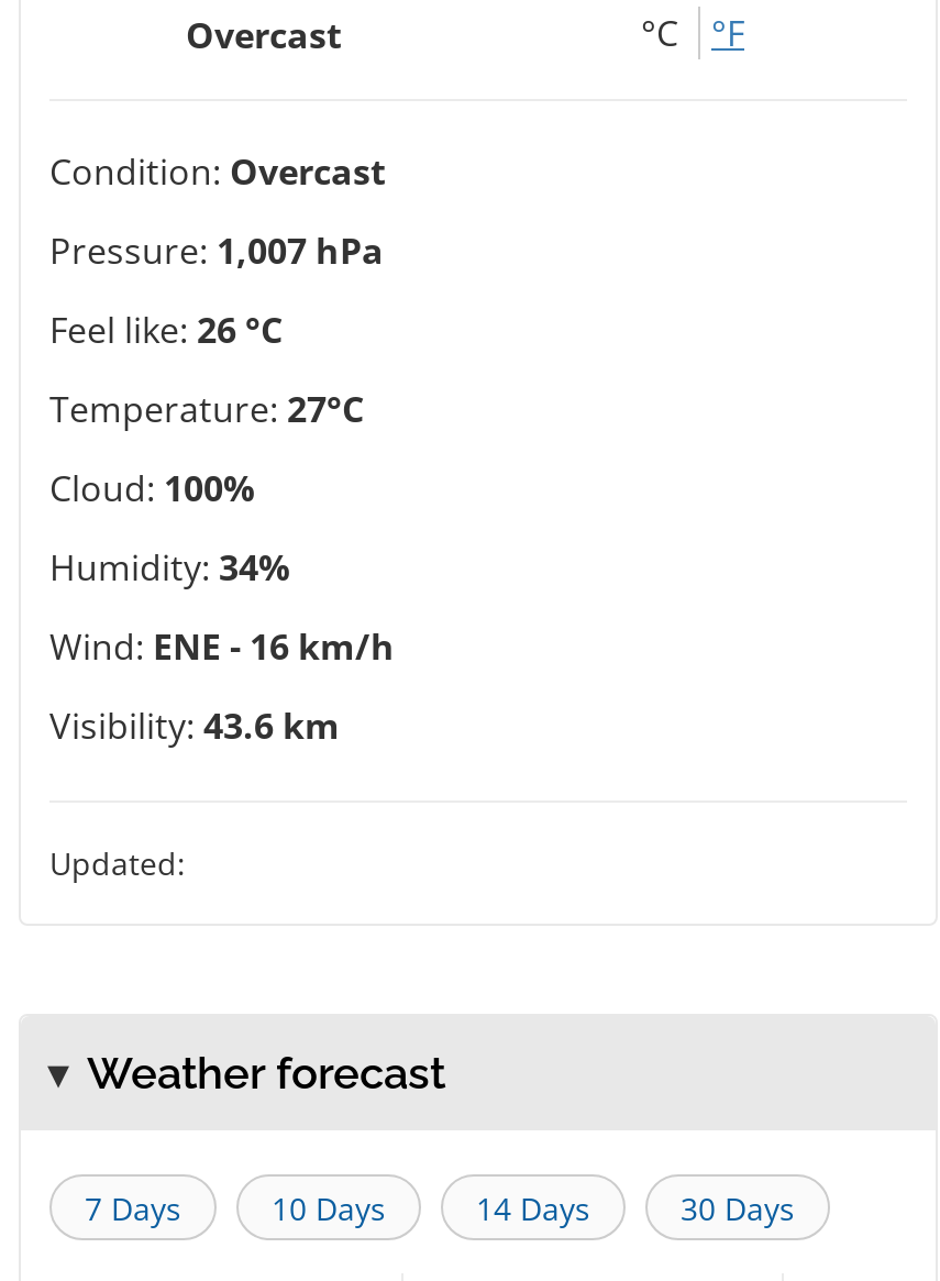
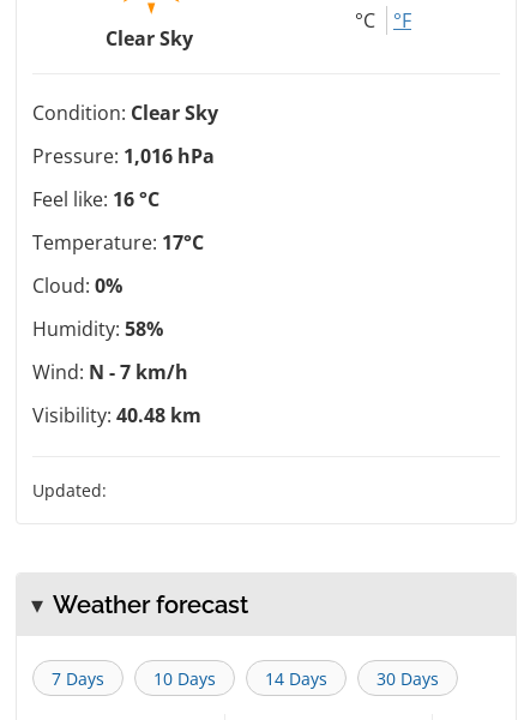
- Overcast
+ Clear Sky

- Condition: Overcast
+ Condition: Clear Sky

- Pressure: 1,007 hPa
+ Pressure: 1,016 hPa

- Feel like: 26 °C
+ Feel like: 16 °C

- Temperature: 27°C
+ Temperature: 17°C

- Cloud: 100%
+ Cloud: 0%

- Humidity: 34%
+ Humidity: 58%

- Wind: ENE - 16 km/h
+ Wind: N - 7 km/h

- Visibility: 43.6 km
+ Visibility: 40.48 km
